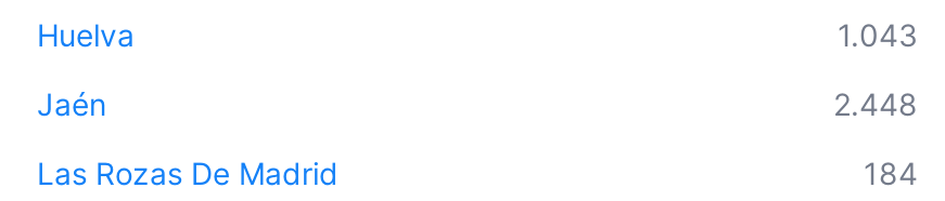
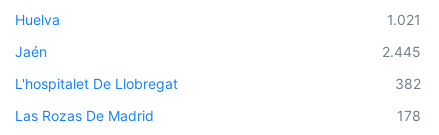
- 1.043
+ 1.021

- 2.448
+ 2.445
+ L'hospitalet De Llobregat
+ 382

- 184
+ 178
